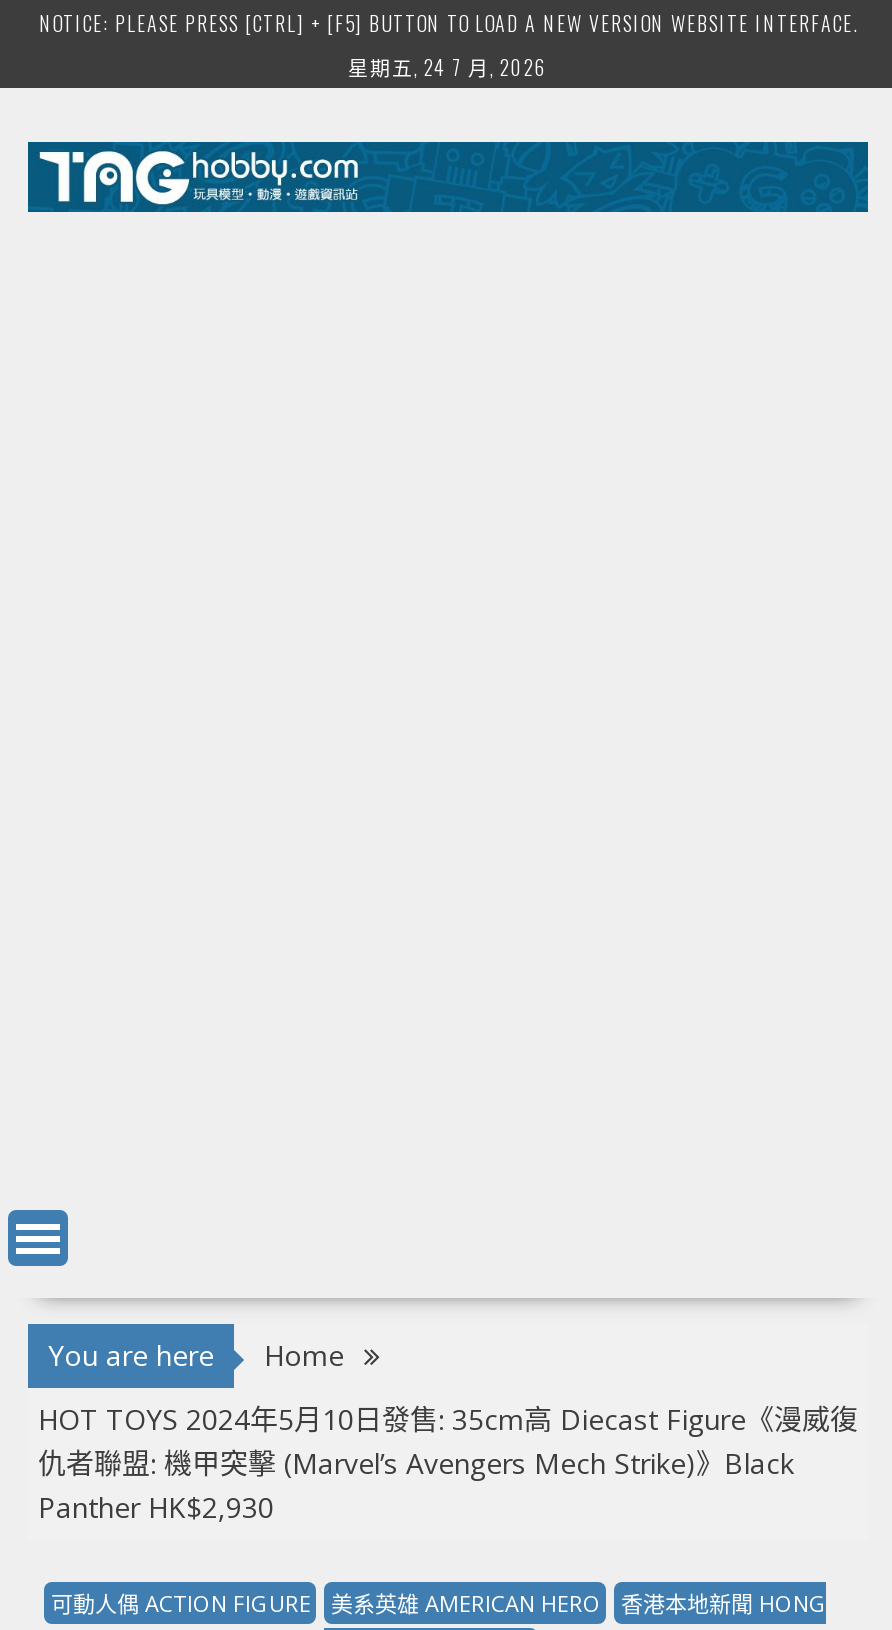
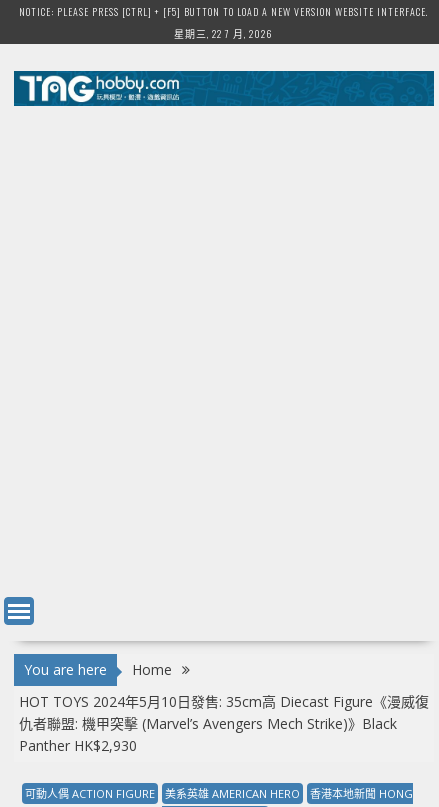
- 星期五, 24 7 月, 2026
+ 星期三, 22 7 月, 2026
